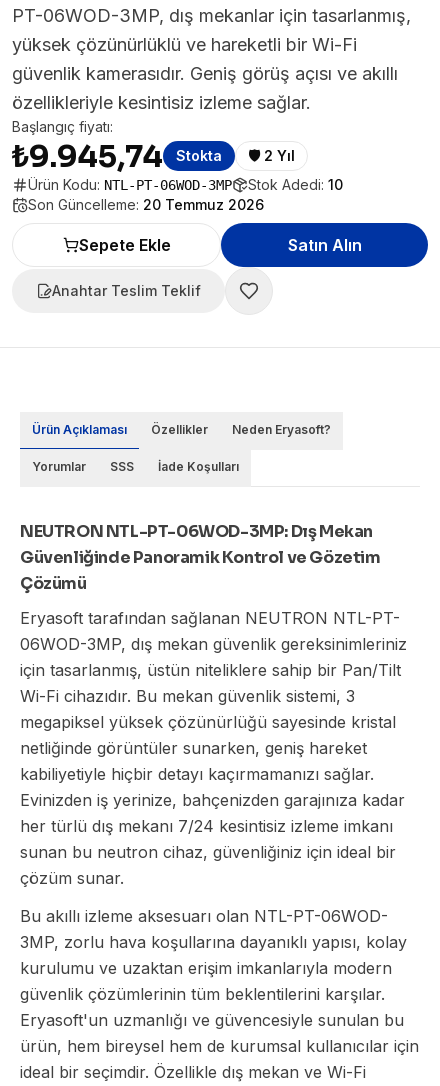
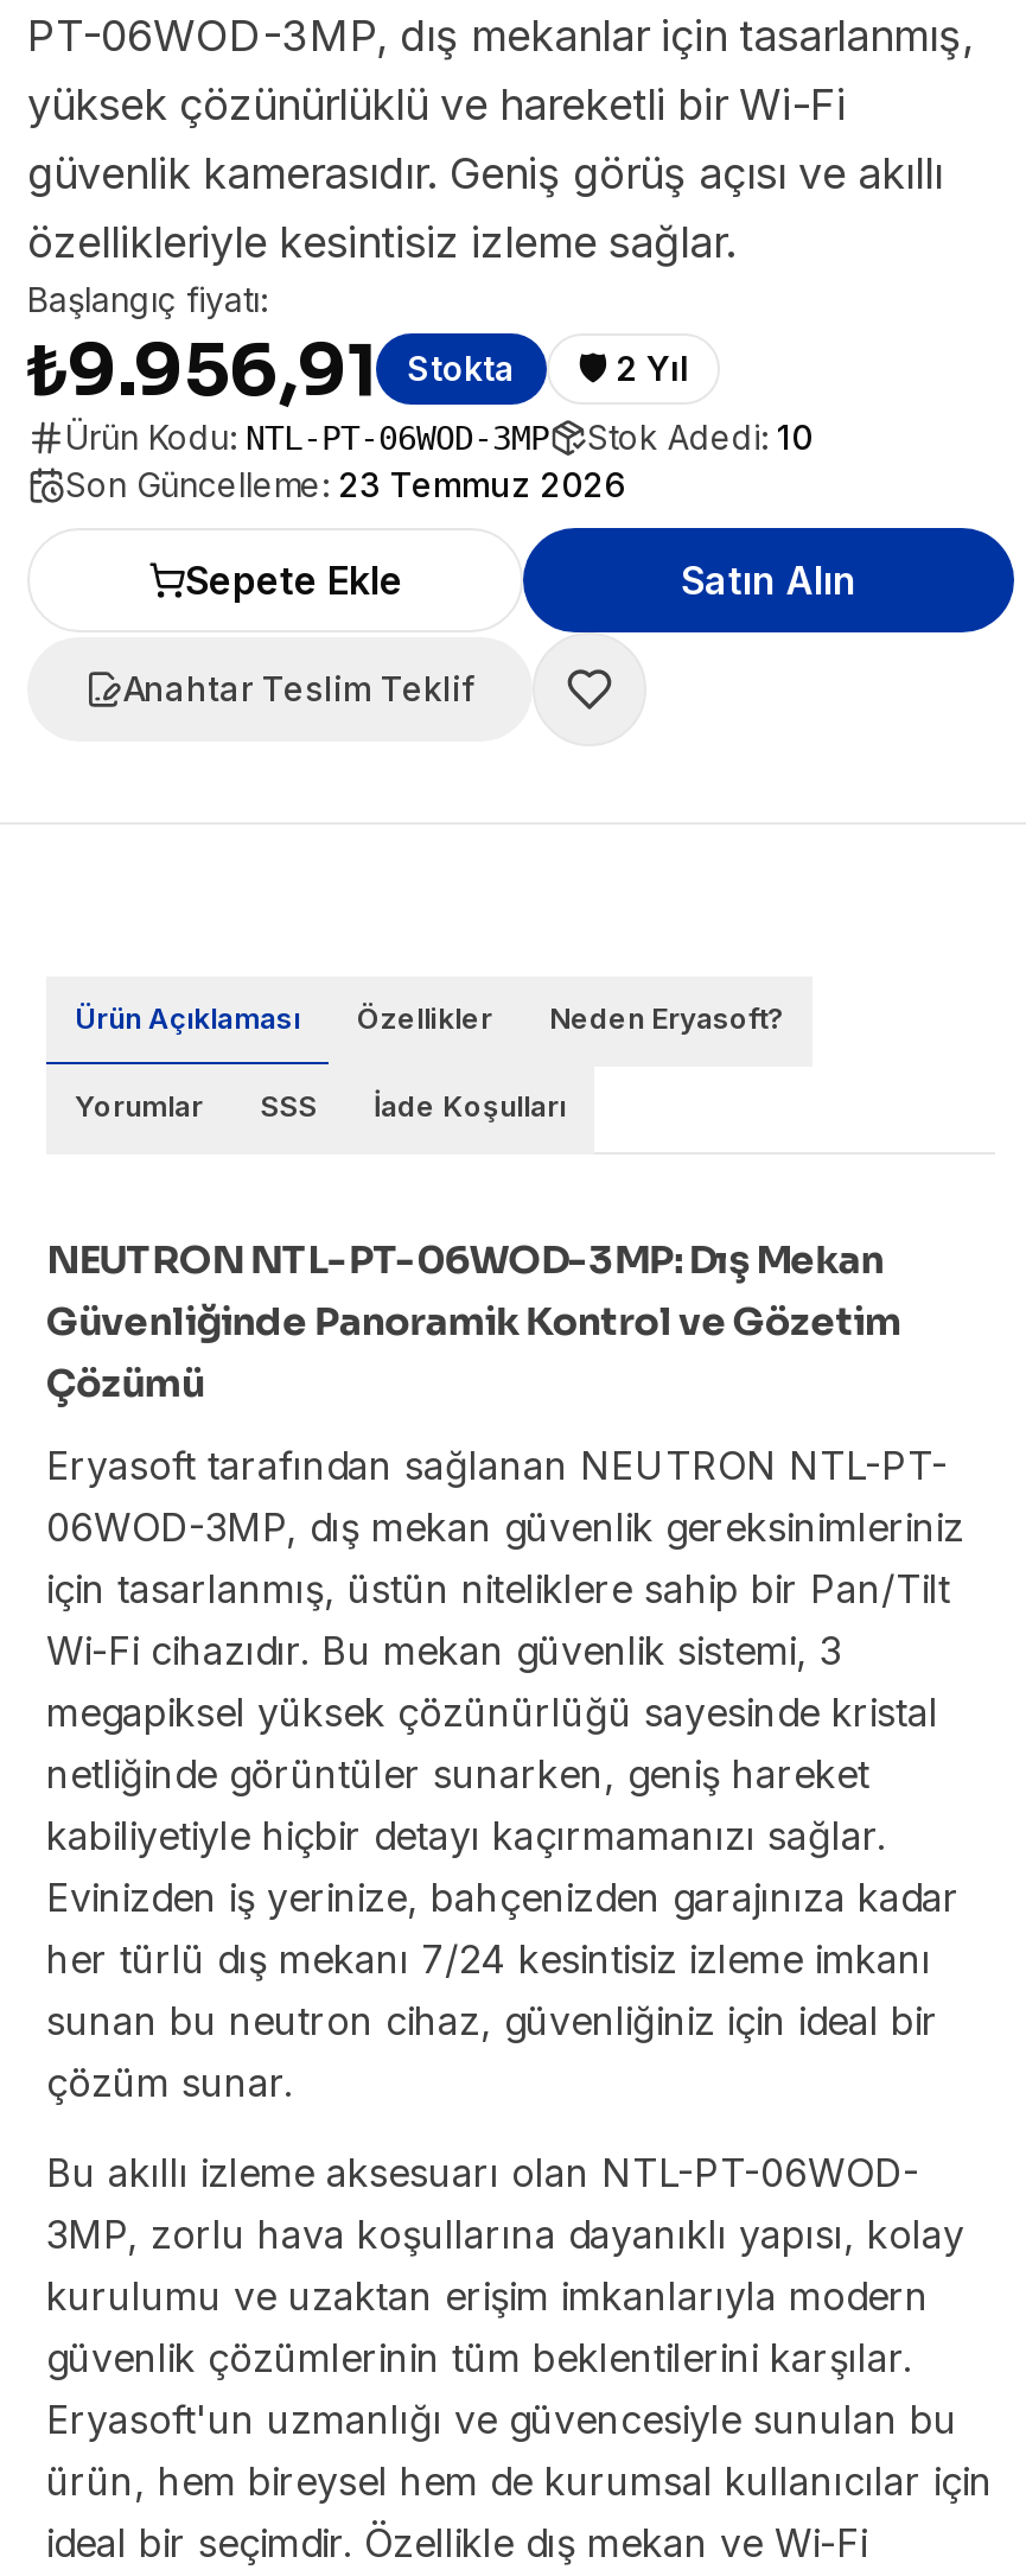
- ₺9.945,74
+ ₺9.956,91

- Son Güncelleme: 20 Temmuz 2026
+ Son Güncelleme: 23 Temmuz 2026
